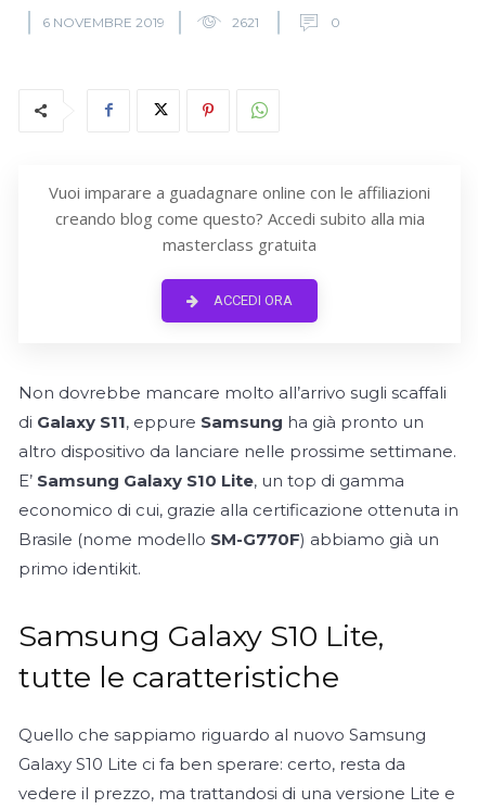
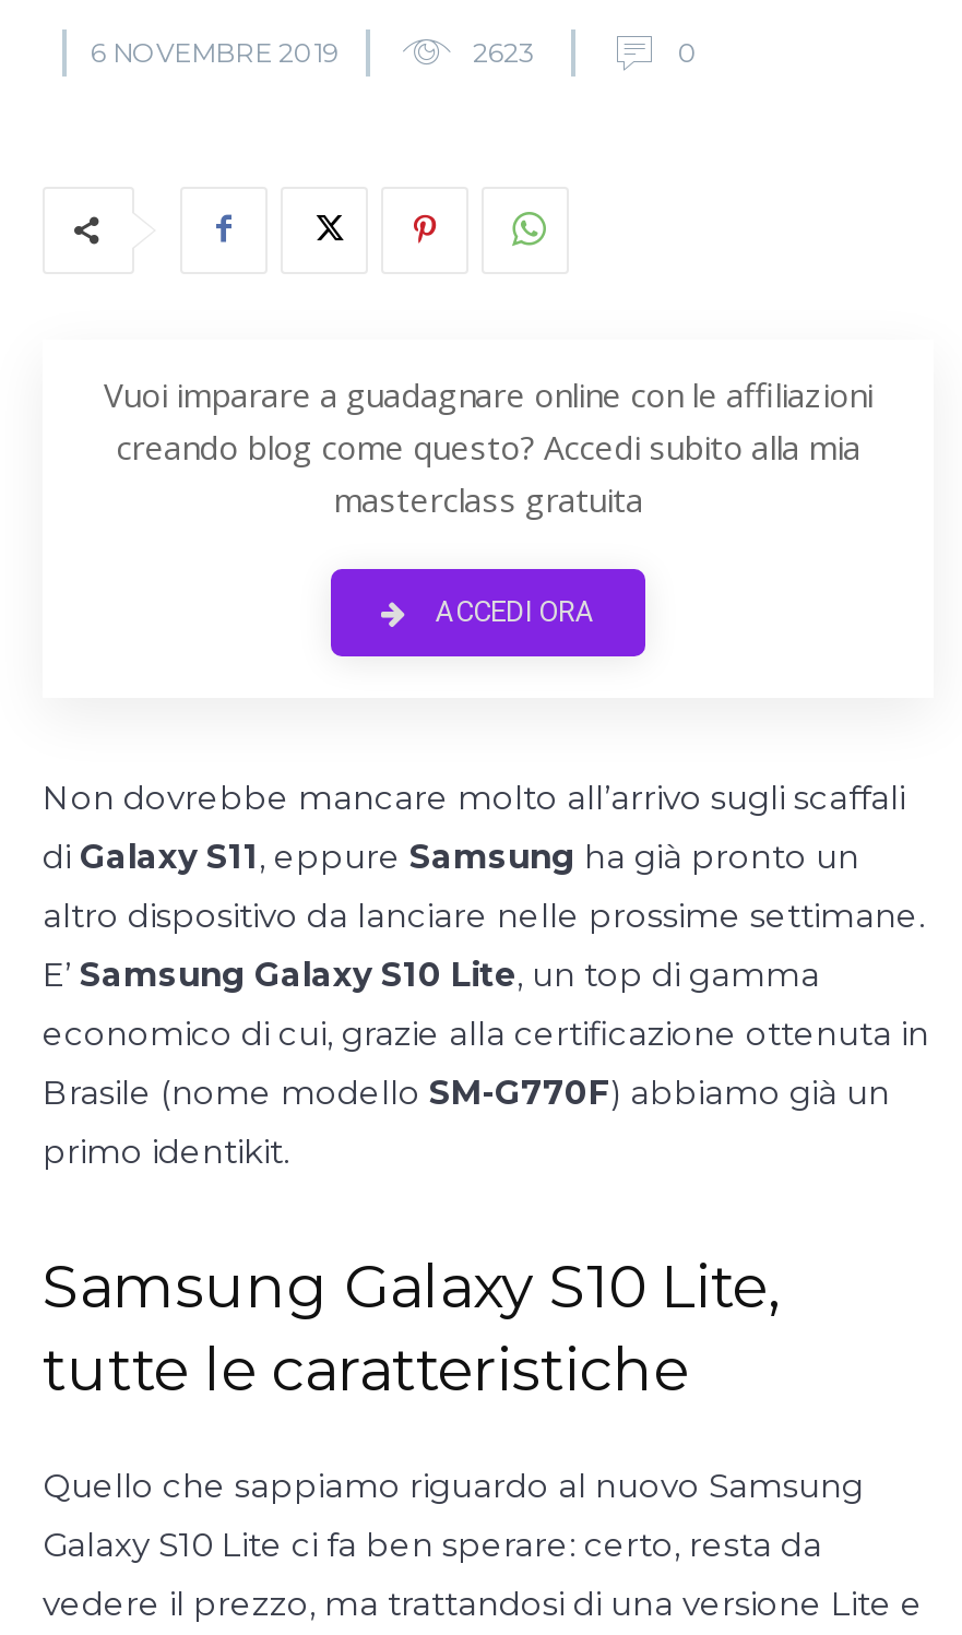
- 2621
+ 2623
